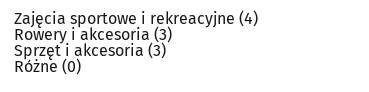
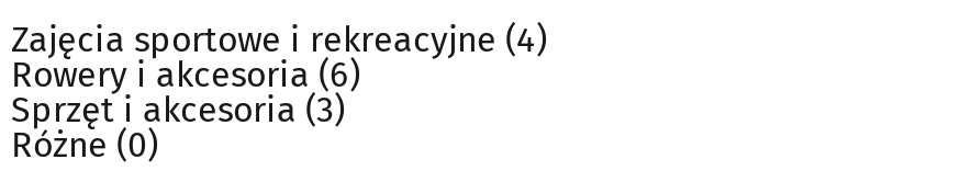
- Rowery i akcesoria (3)
+ Rowery i akcesoria (6)
